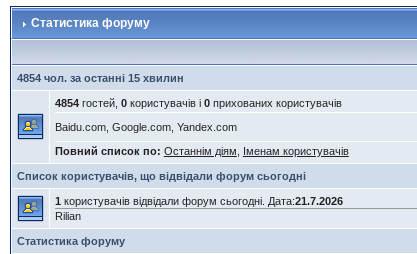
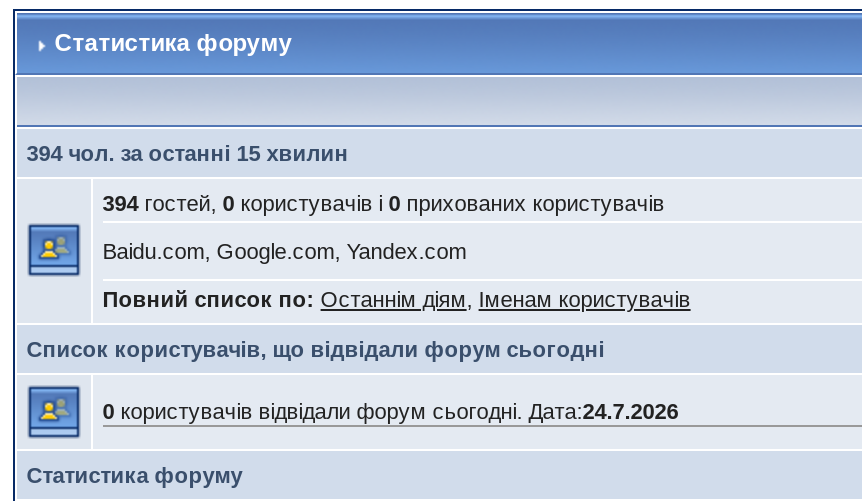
- 4854 чол. за останні 15 хвилин
+ 394 чол. за останні 15 хвилин

- 4854 гостей, 0 користувачів і 0 прихованих користувачів
+ 394 гостей, 0 користувачів і 0 прихованих користувачів

- 1 користувачів відвідали форум сьогодні. Дата:21.7.2026
- Rilian
+ 0 користувачів відвідали форум сьогодні. Дата:24.7.2026
